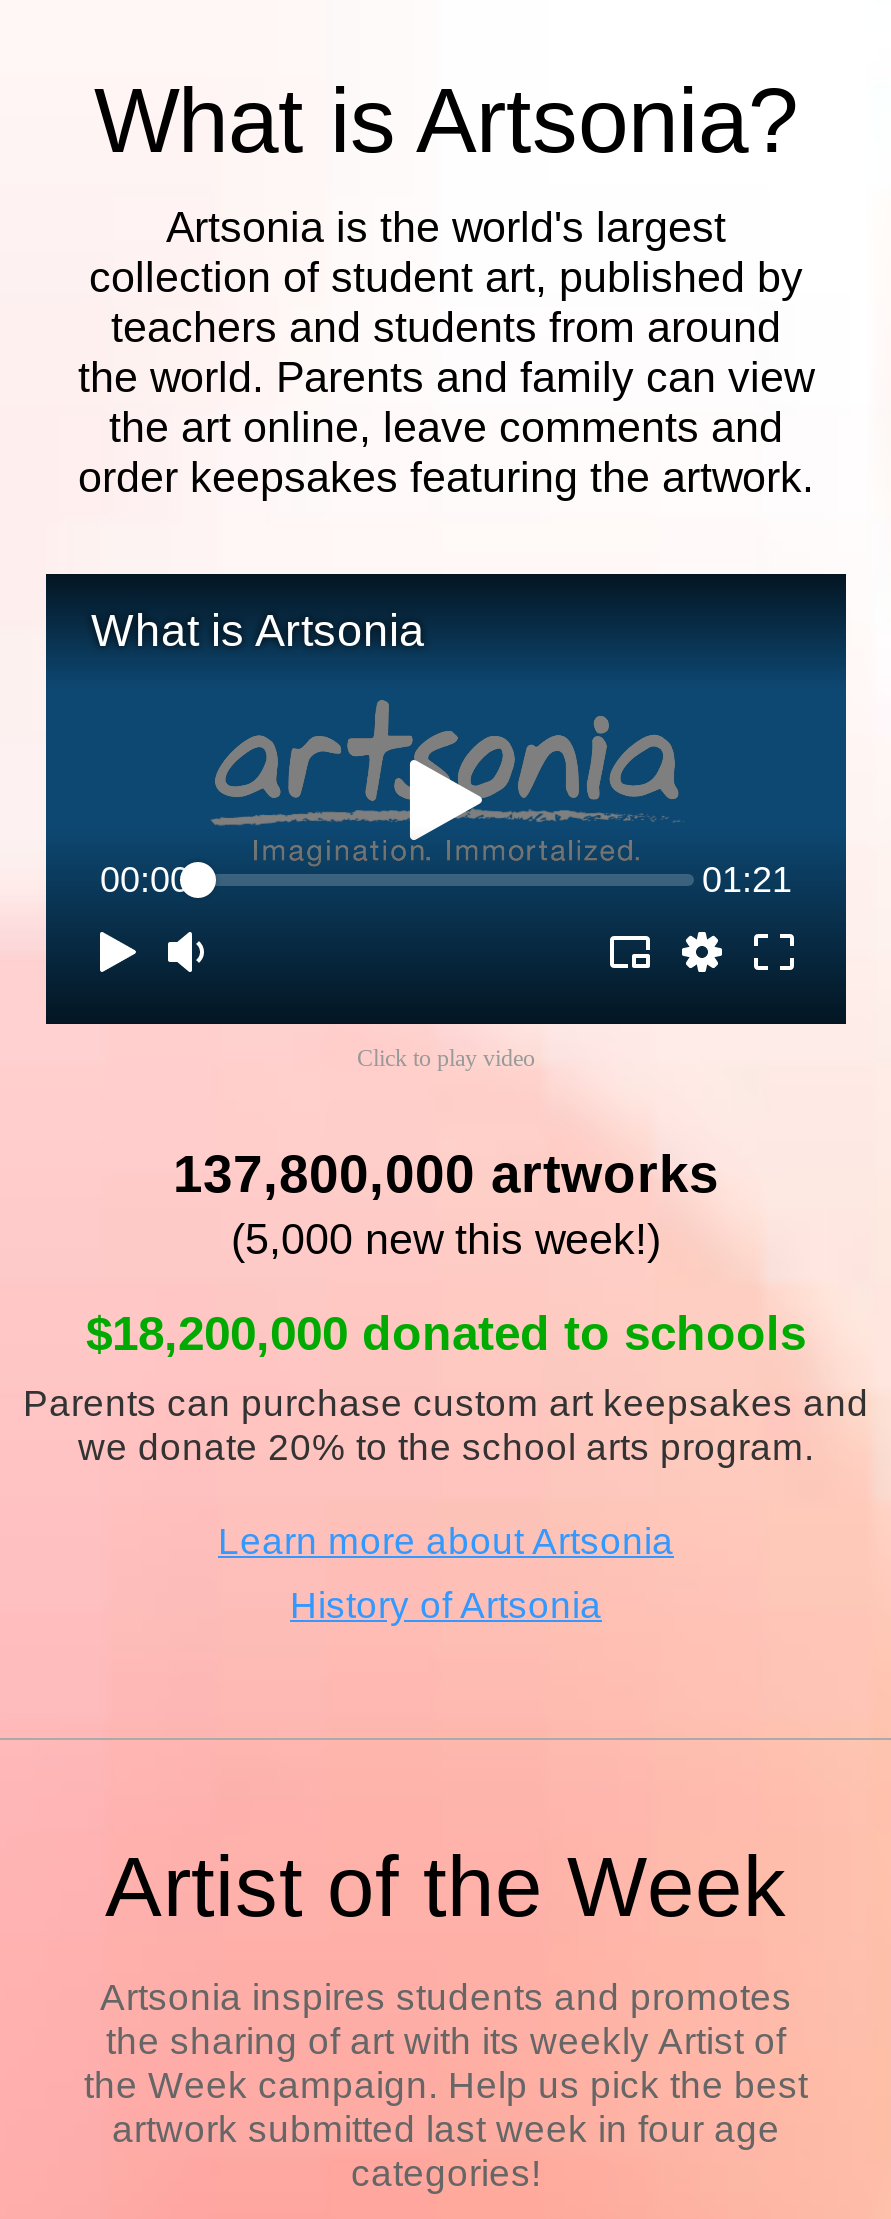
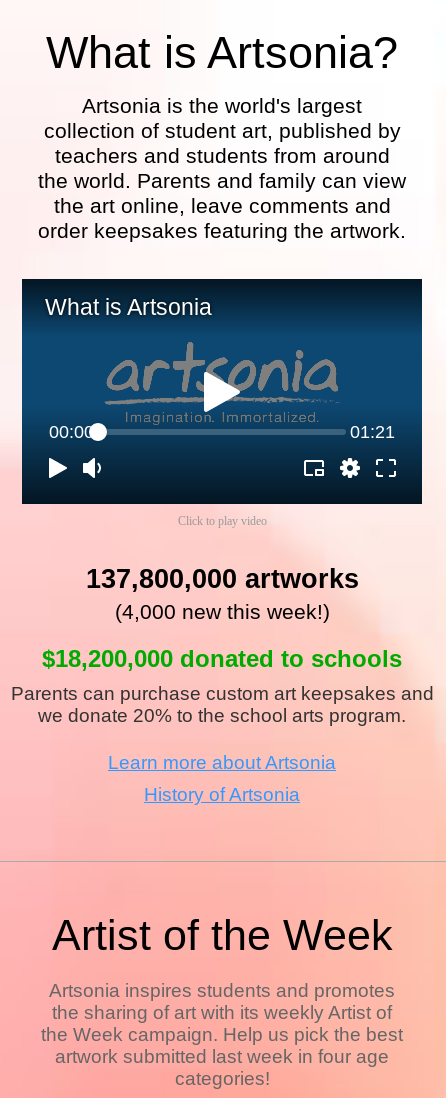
- (5,000 new this week!)
+ (4,000 new this week!)
